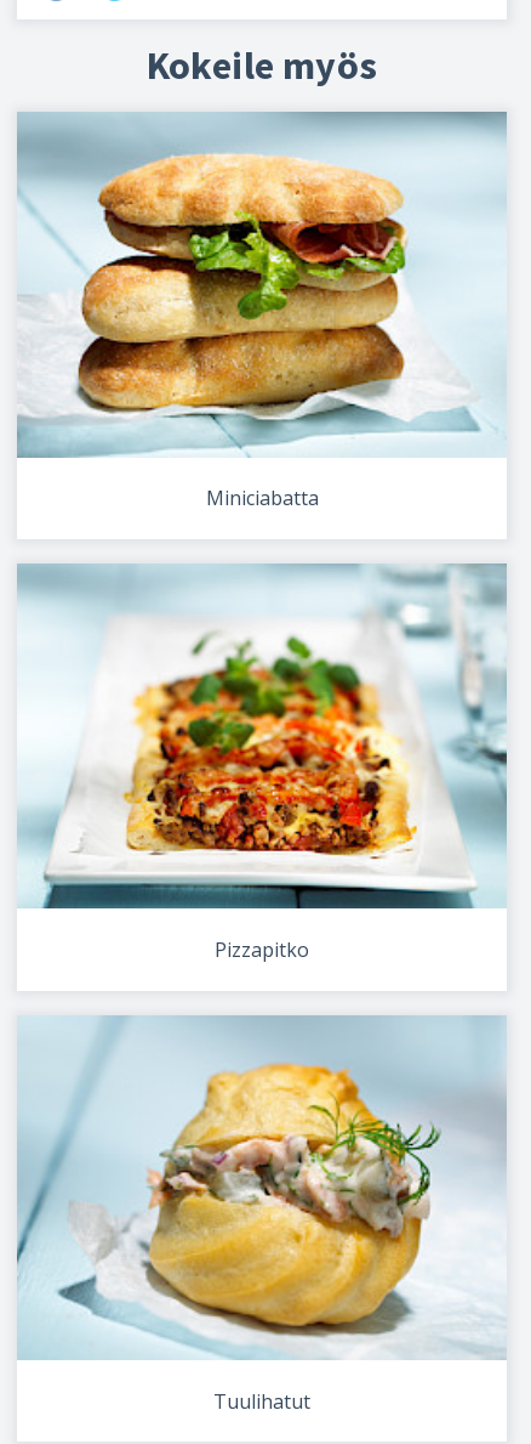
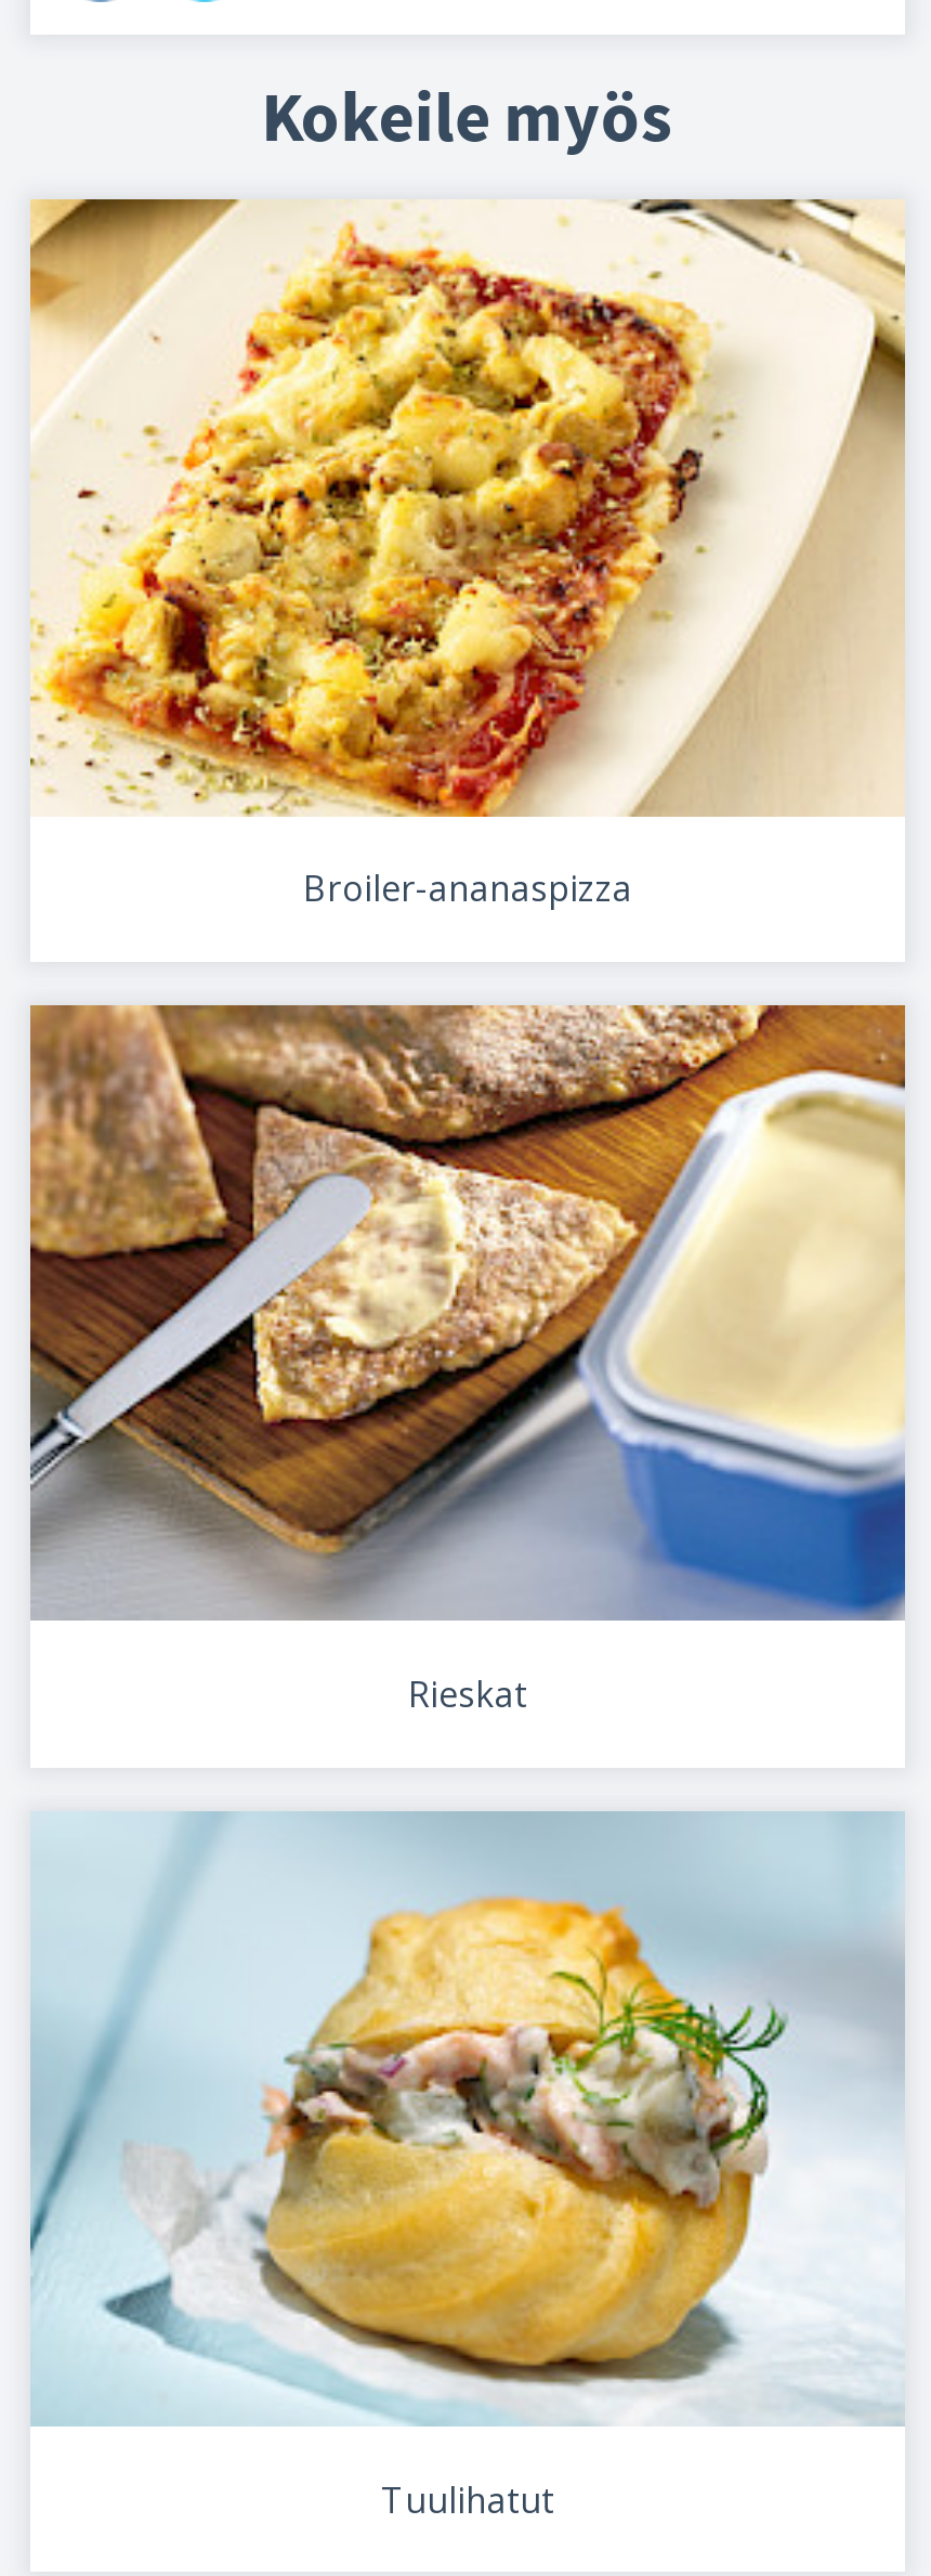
- [image]
- Miniciabatta
+ [image]
+ Broiler-ananaspizza

- [image]
- Pizzapitko
+ [image]
+ Rieskat
